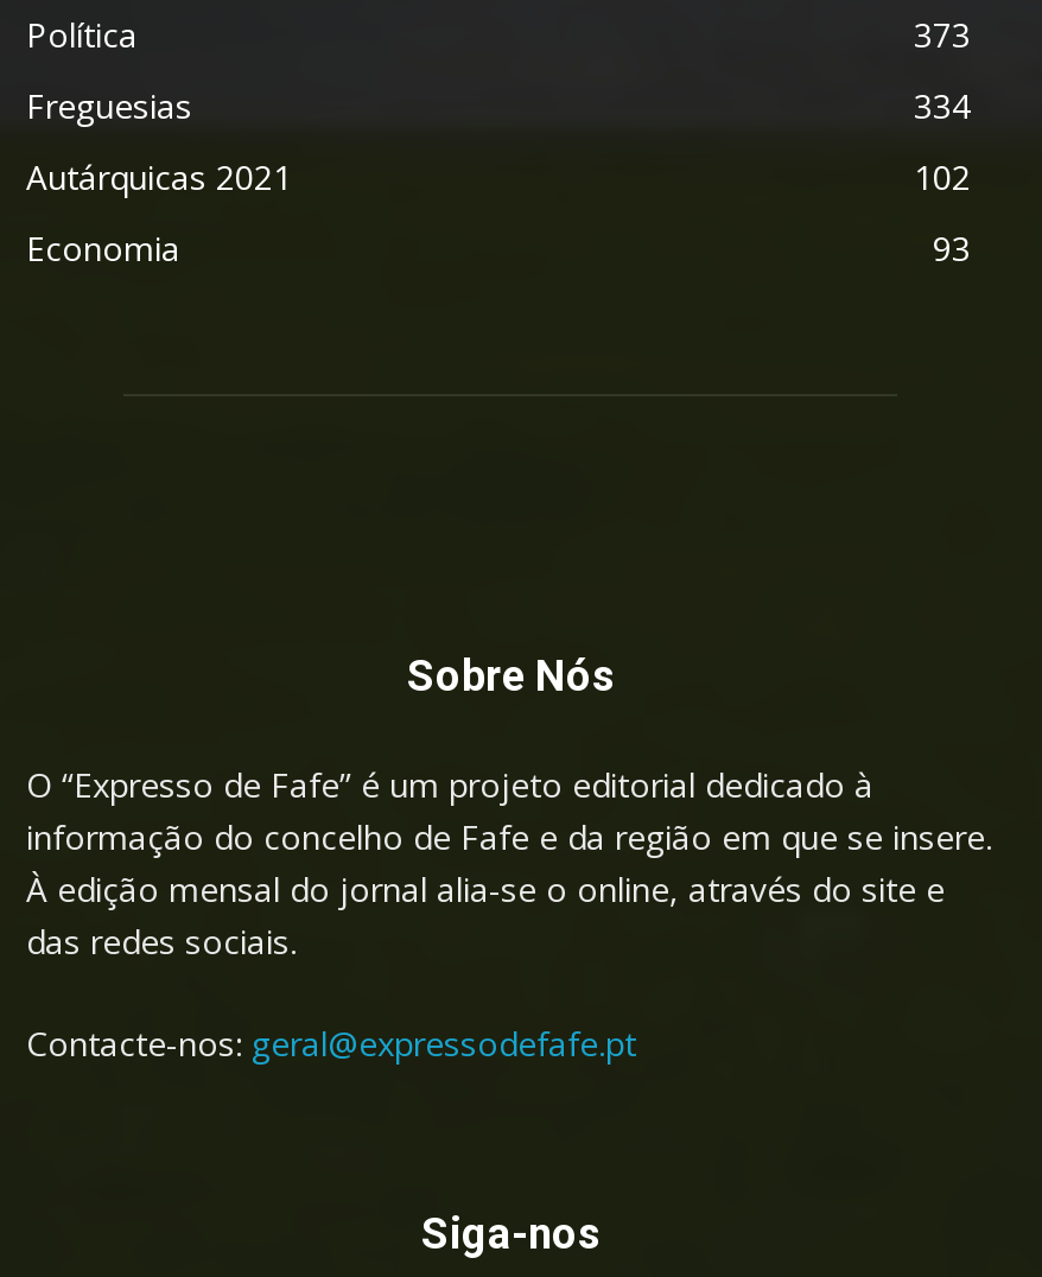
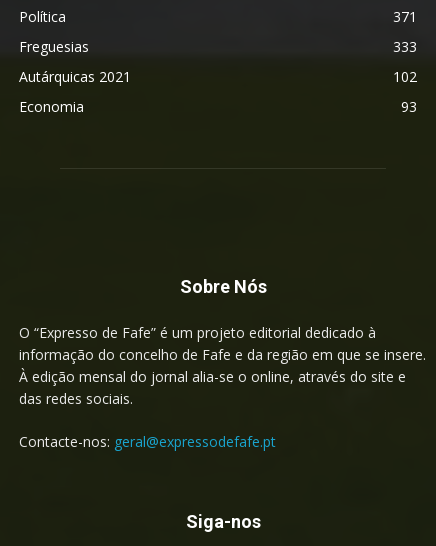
- 373
+ 371

- 334
+ 333
